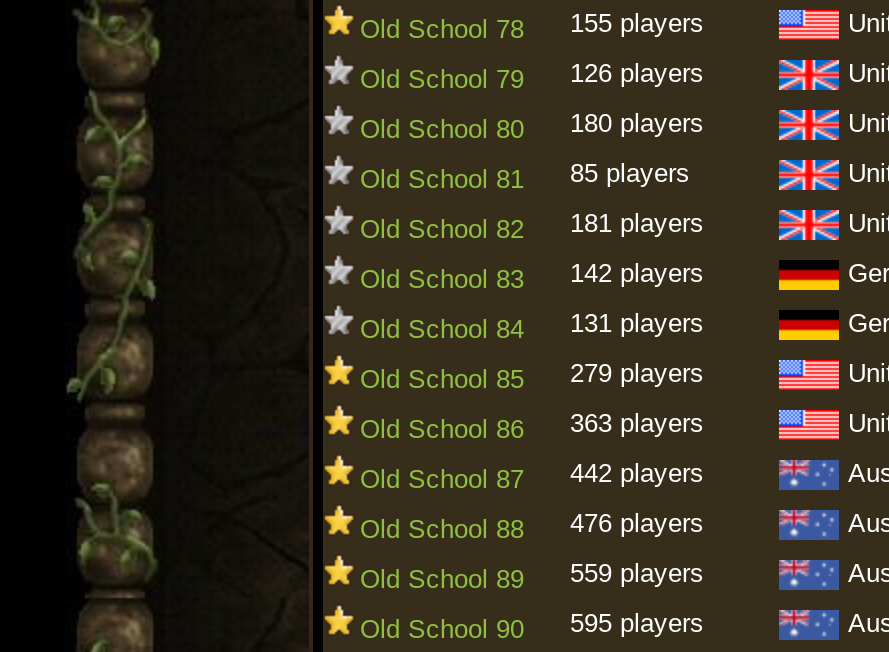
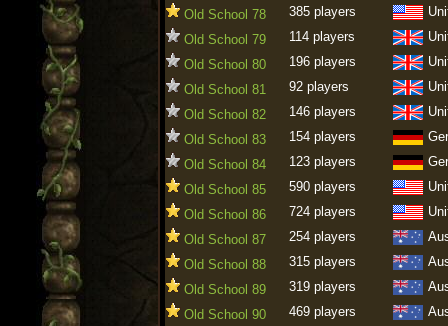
- Old School 78 155 players
+ Old School 78 385 players

- Old School 79 126 players
+ Old School 79 114 players

- Old School 80 180 players
+ Old School 80 196 players

- Old School 81 85 players
+ Old School 81 92 players

- Old School 82 181 players
+ Old School 82 146 players

- Old School 83 142 players
+ Old School 83 154 players

- Old School 84 131 players
+ Old School 84 123 players

- Old School 85 279 players
+ Old School 85 590 players

- Old School 86 363 players
+ Old School 86 724 players

- Old School 87 442 players
+ Old School 87 254 players

- Old School 88 476 players
+ Old School 88 315 players

- Old School 89 559 players
+ Old School 89 319 players

- Old School 90 595 players
+ Old School 90 469 players
